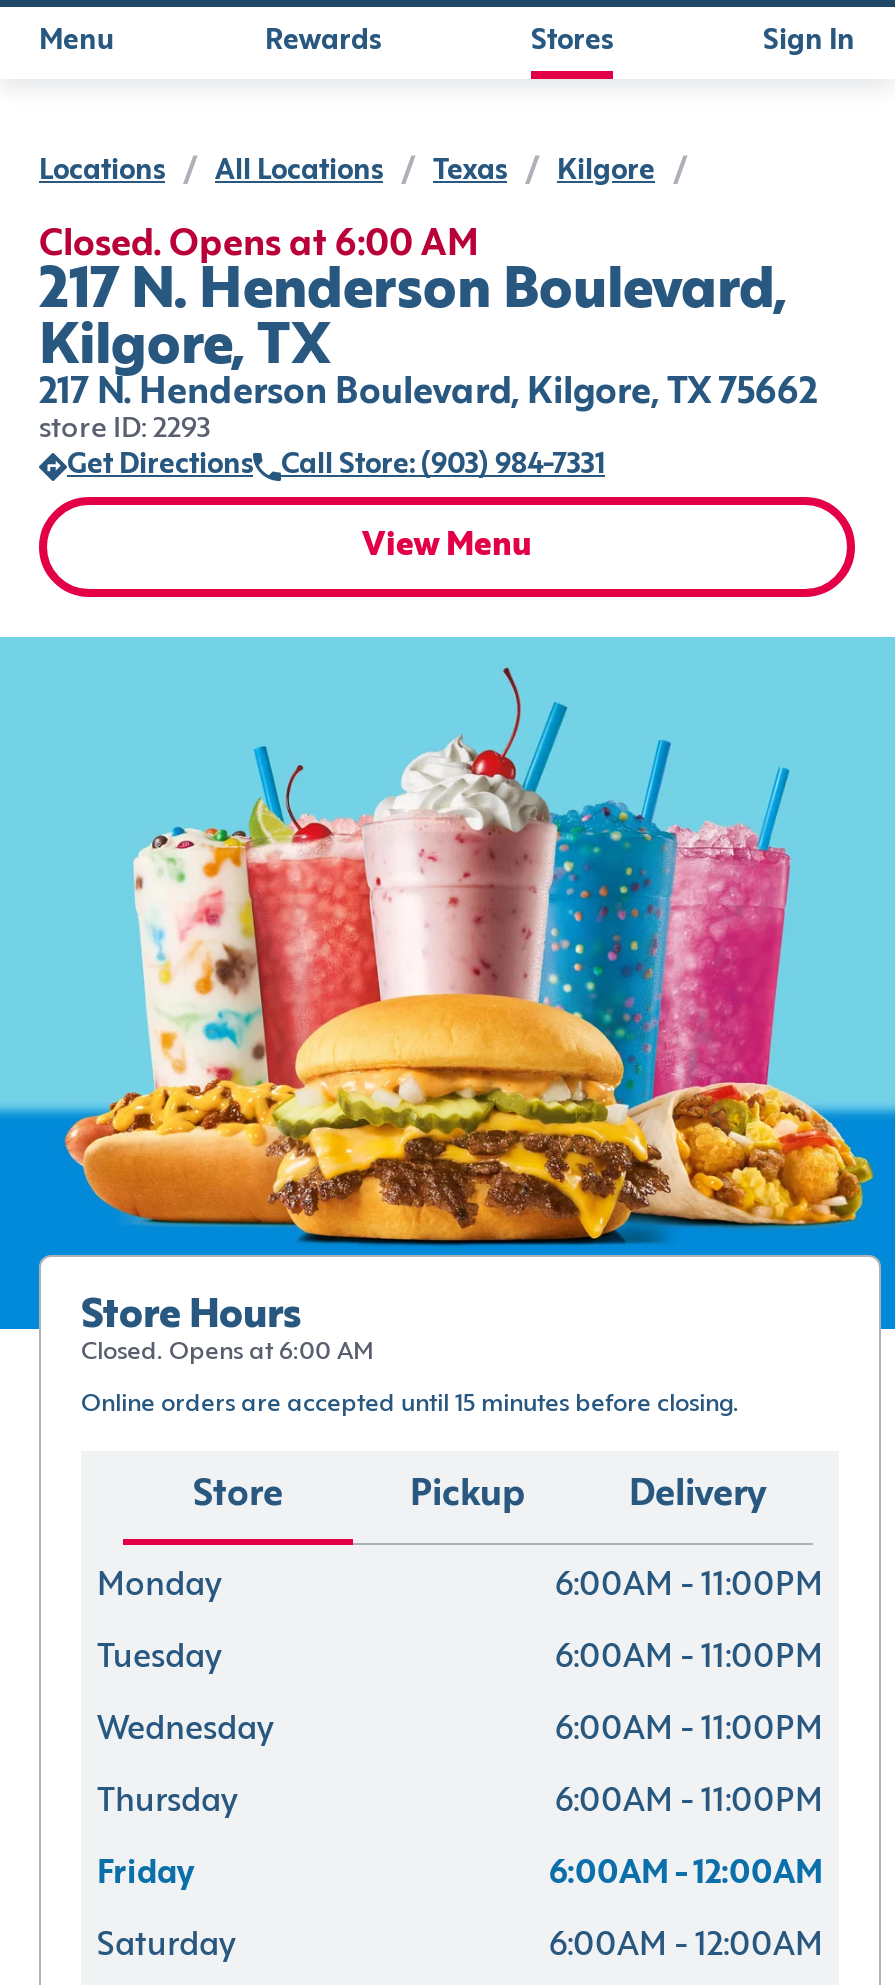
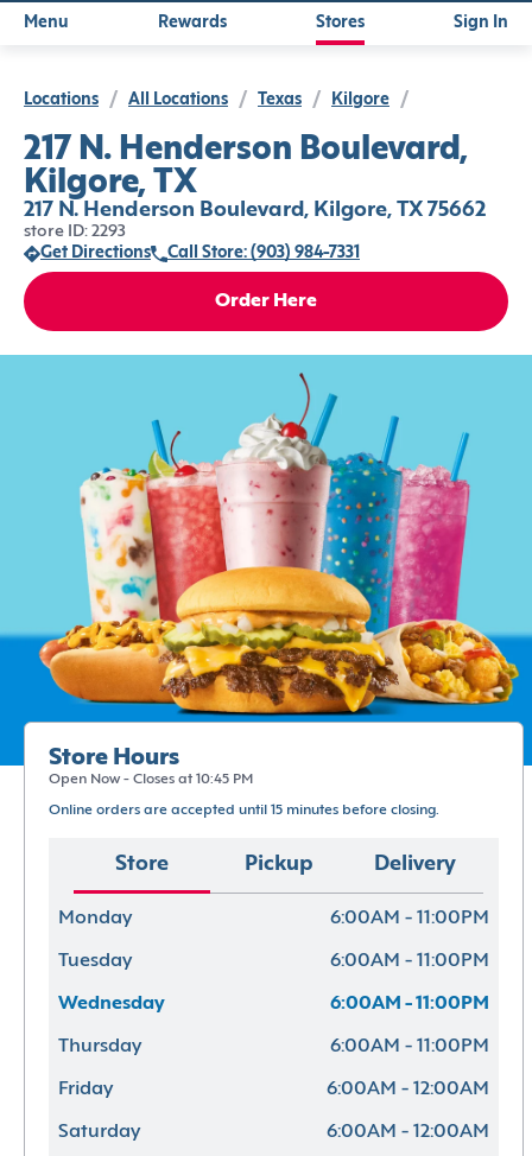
- Closed. Opens at 6:00 AM

- View Menu
+ Order Here

- Closed. Opens at 6:00 AM
+ Open Now - Closes at 10:45 PM
